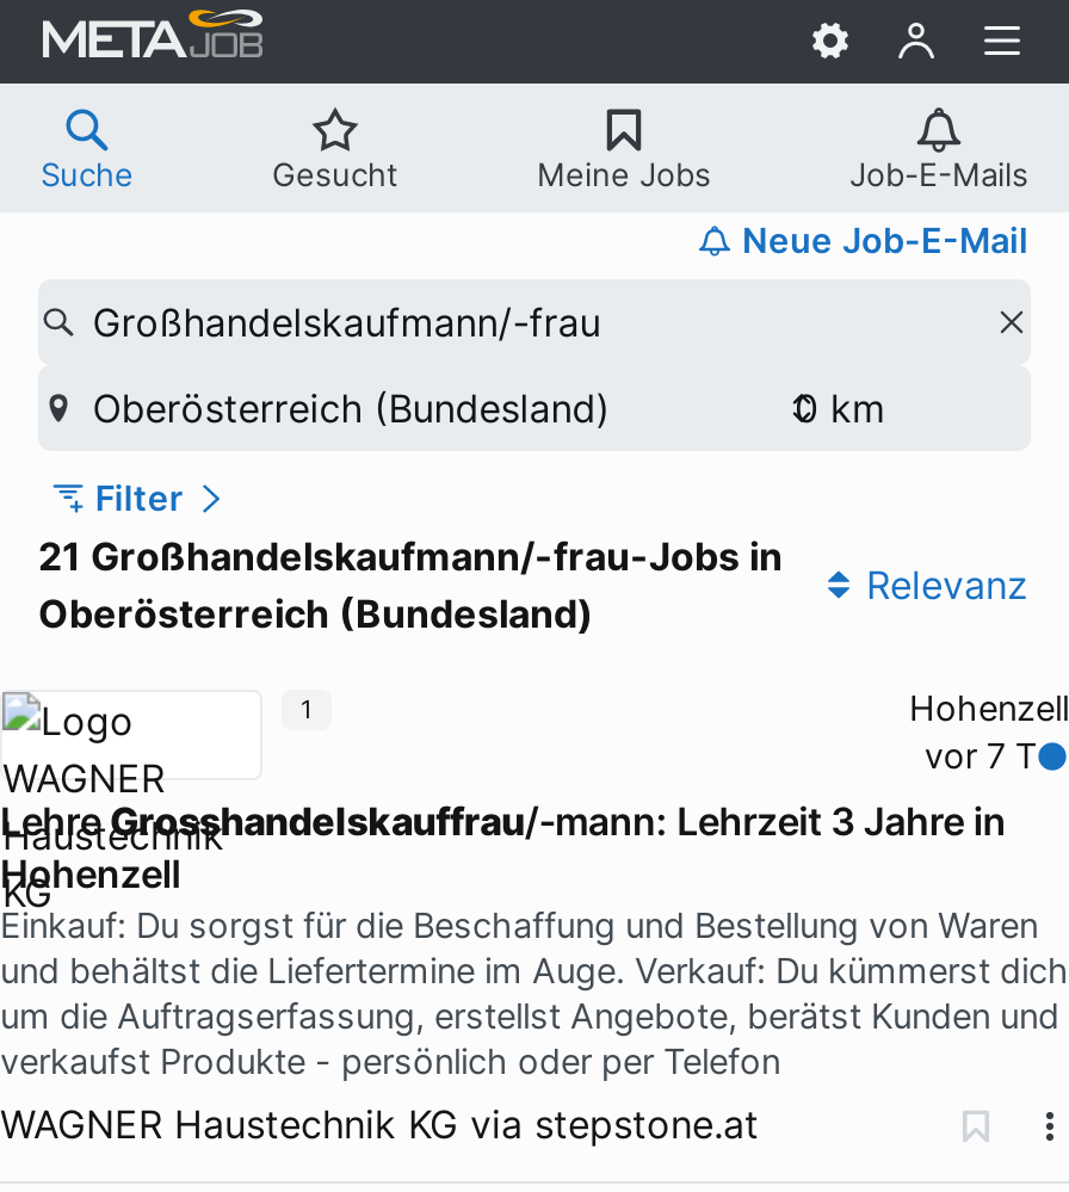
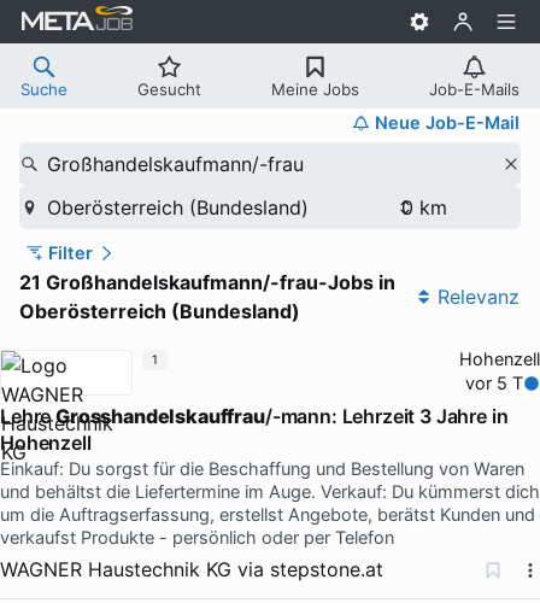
- vor 7 T
+ vor 5 T
